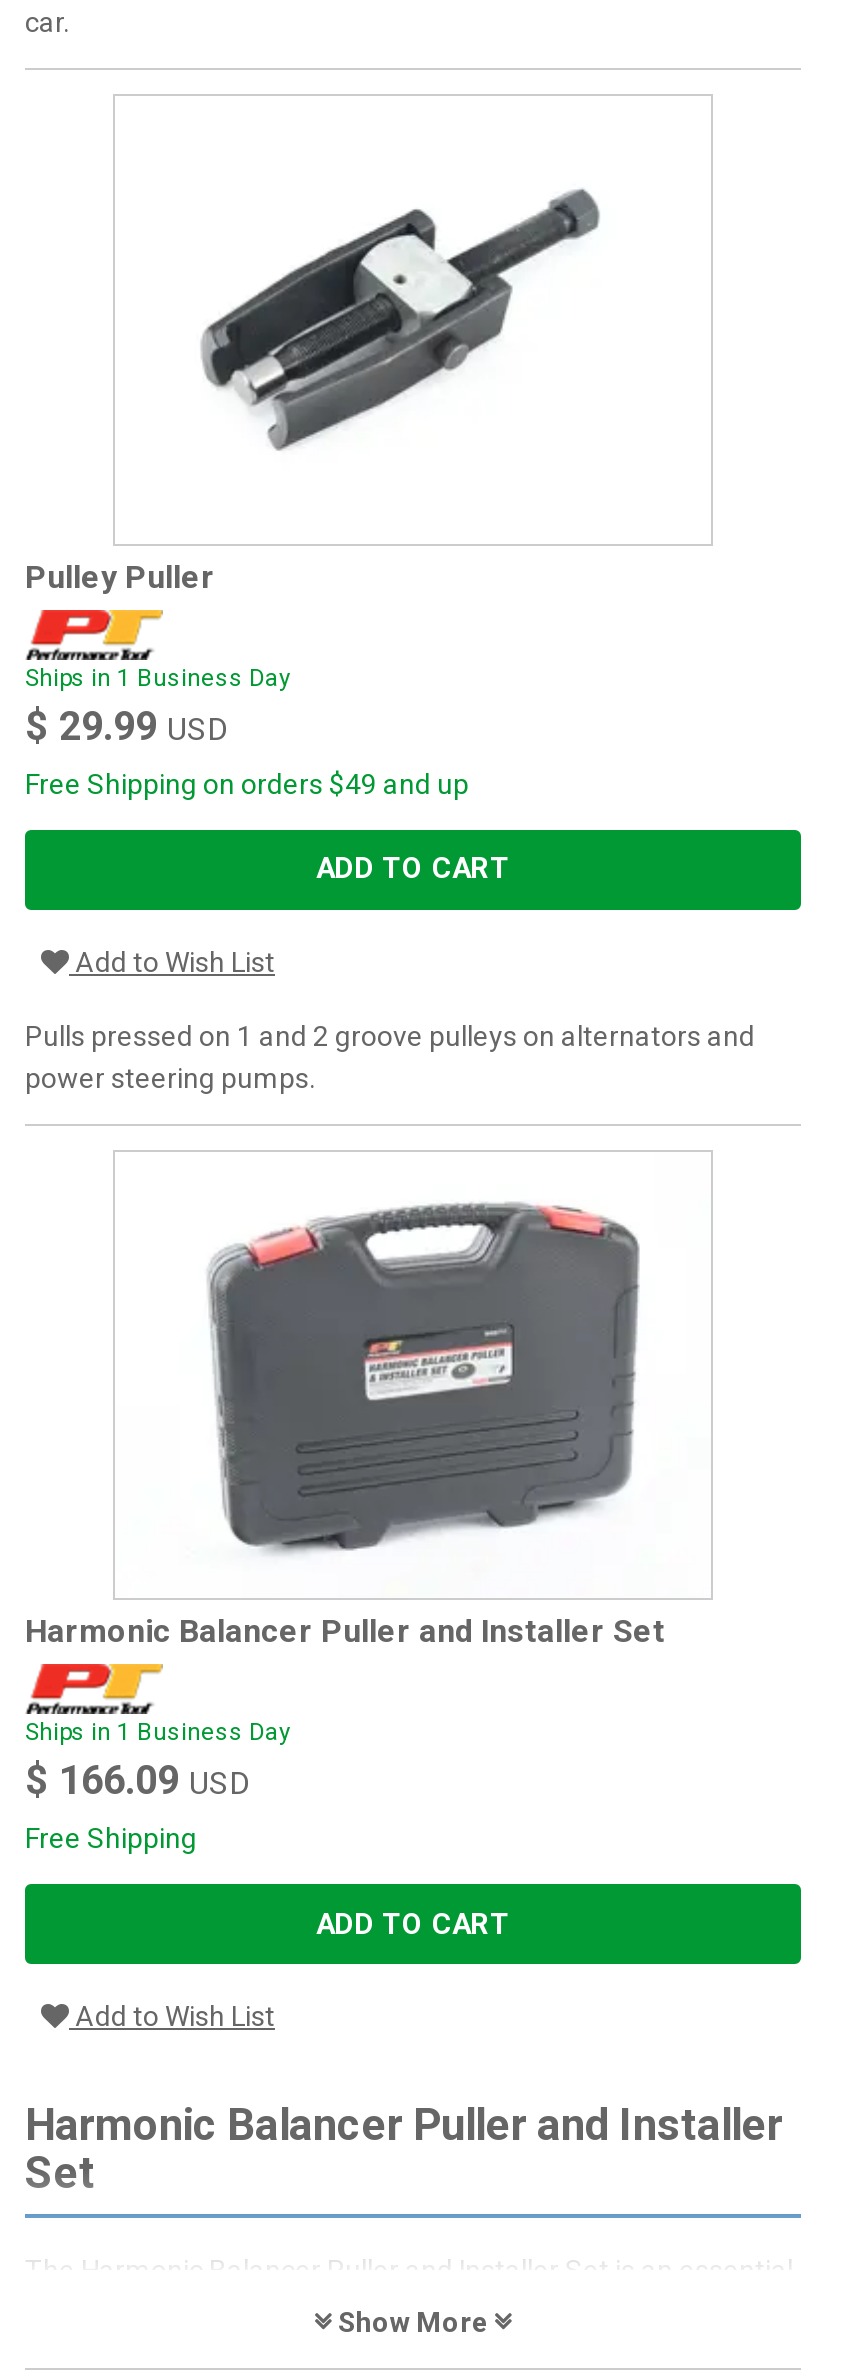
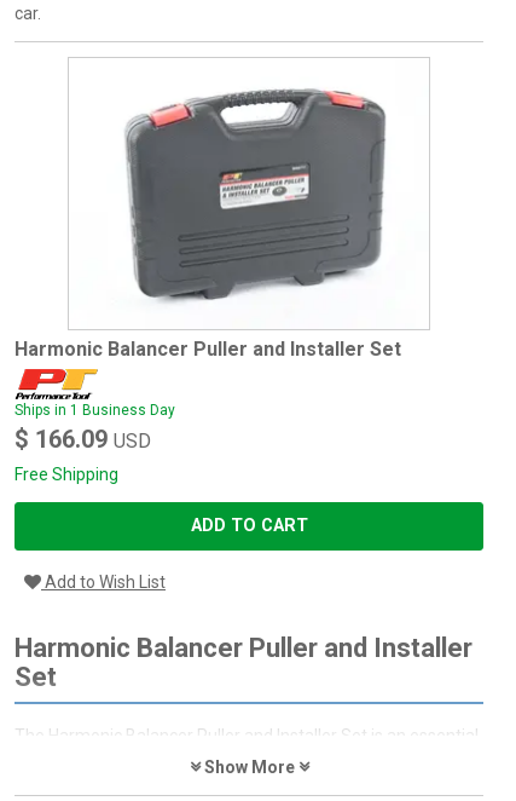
- [image]

- Pulley Puller
- Ships in 1 Business Day
- $ 29.99 USD
- Free Shipping on orders $49 and up
- ADD TO CART
- Add to Wish List
- Pulls pressed on 1 and 2 groove pulleys on alternators and
- power steering pumps.
